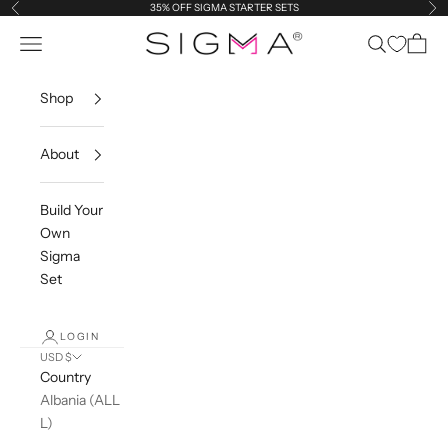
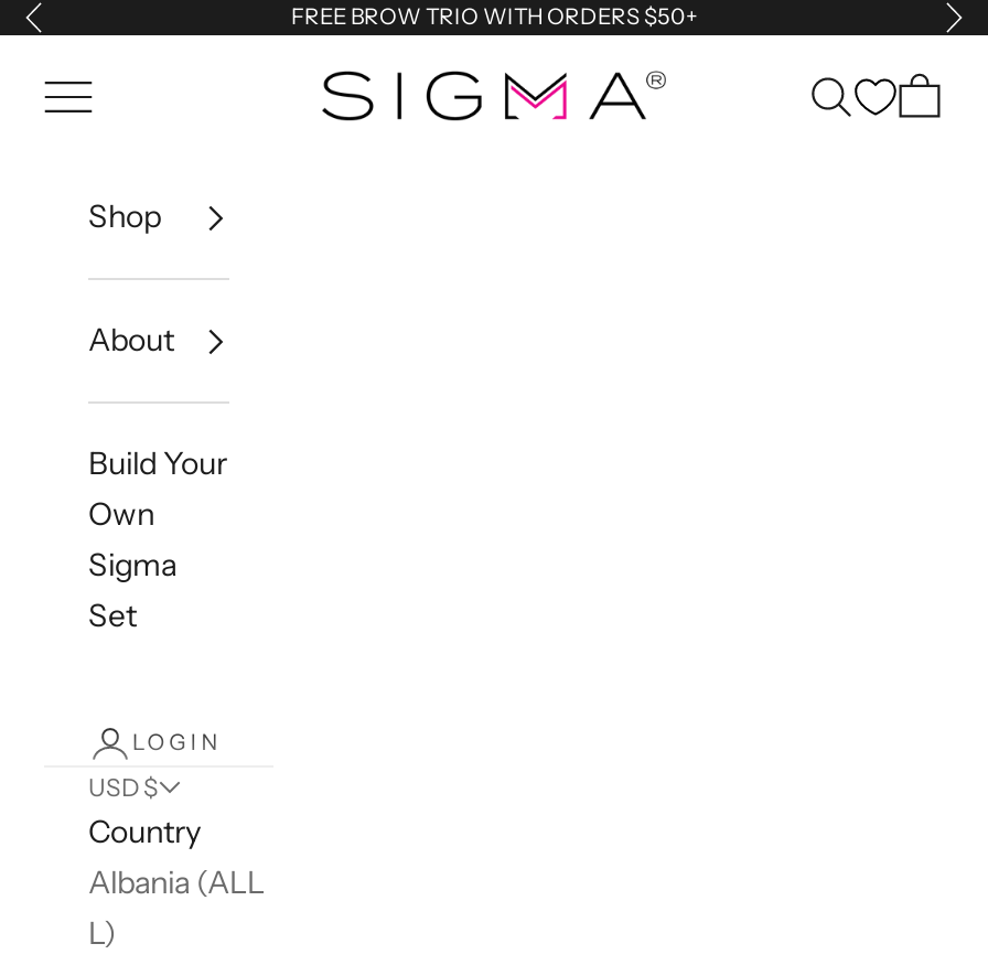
- 35% OFF SIGMA STARTER SETS
+ FREE BROW TRIO WITH ORDERS $50+
